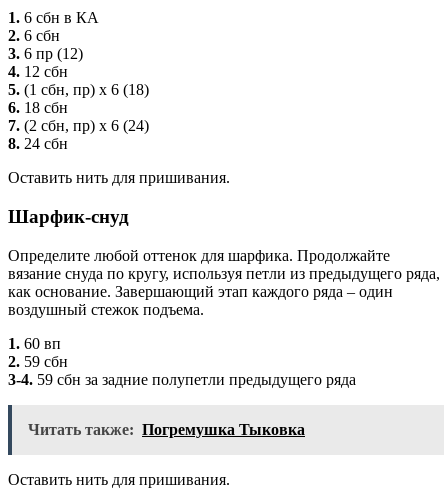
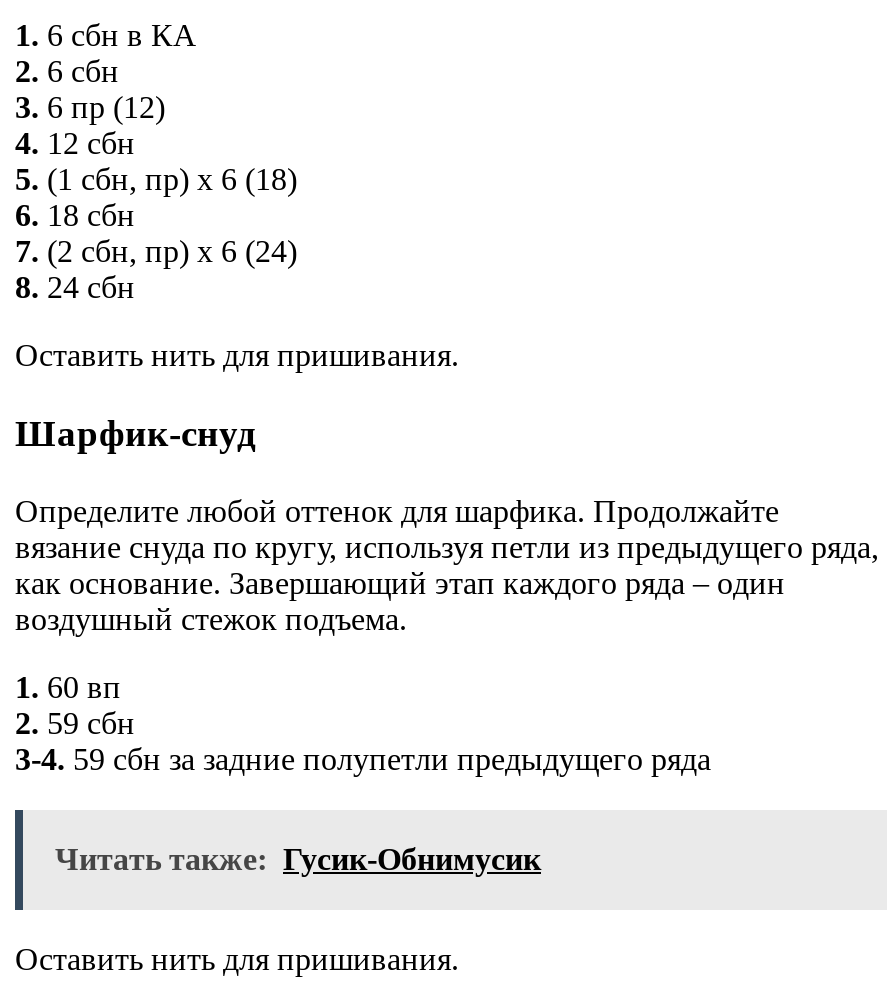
- Читать также: Погремушка Тыковка
+ Читать также: Гусик-Обнимусик
